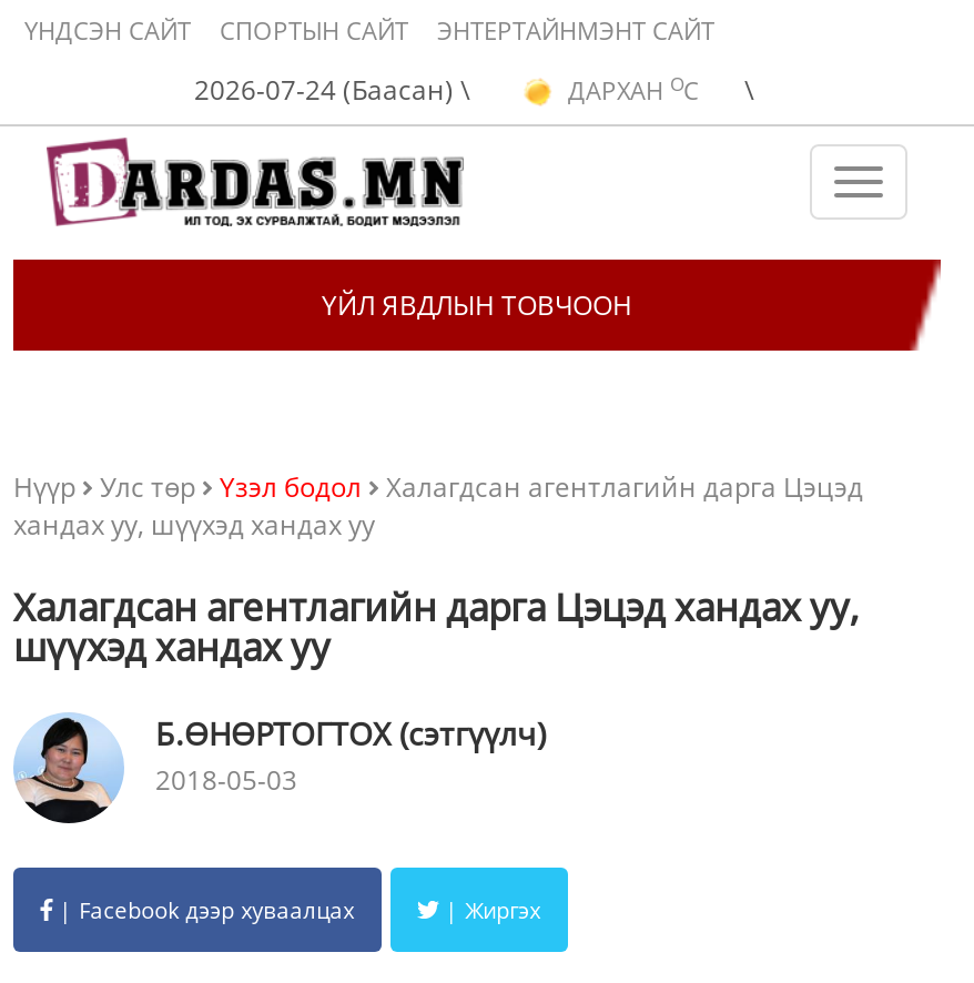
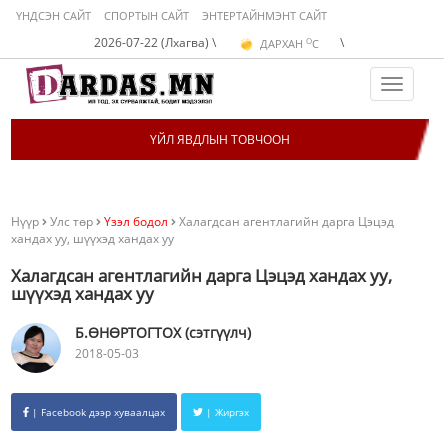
- 2026-07-24 (Баасан) \
+ 2026-07-22 (Лхагва) \
